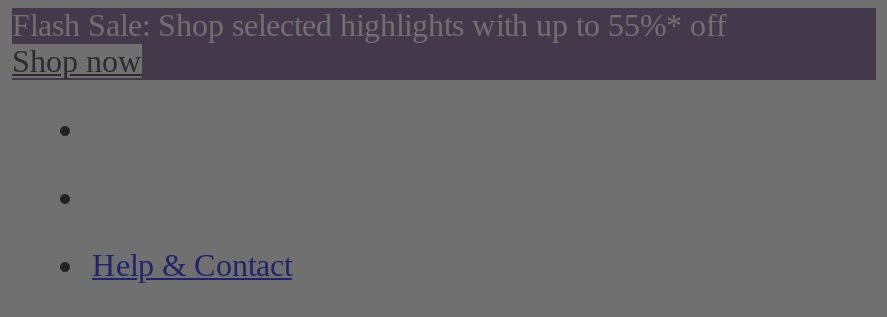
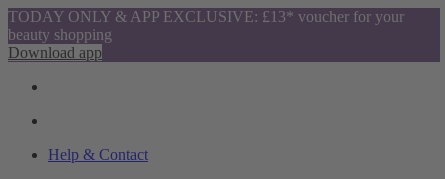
- Flash Sale: Shop selected highlights with up to 55%* off
- Shop now
+ TODAY ONLY & APP EXCLUSIVE: £13* voucher for your
+ beauty shopping
+ Download app
